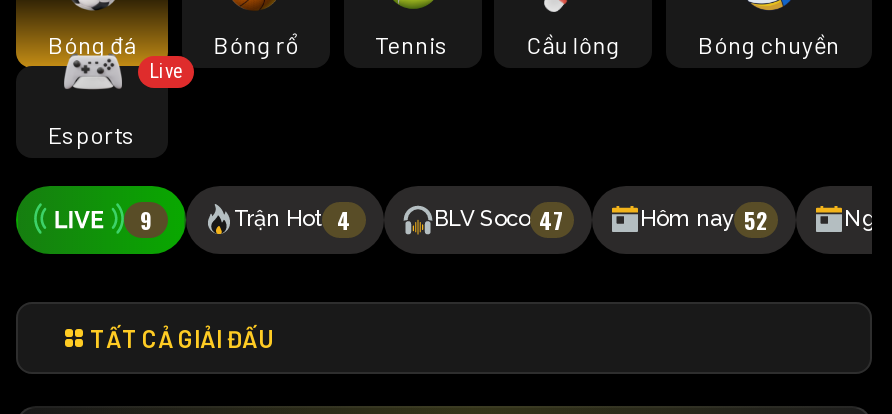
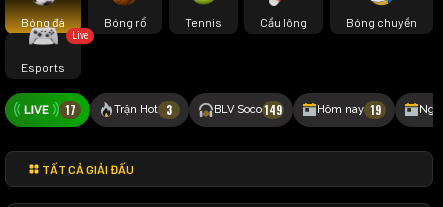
- 9
- Trận Hot 4
- BLV Soco 47
- Hôm nay 52
+ 17
+ Trận Hot
+ 3
+ BLV Soco 149
+ Hôm nay 19
